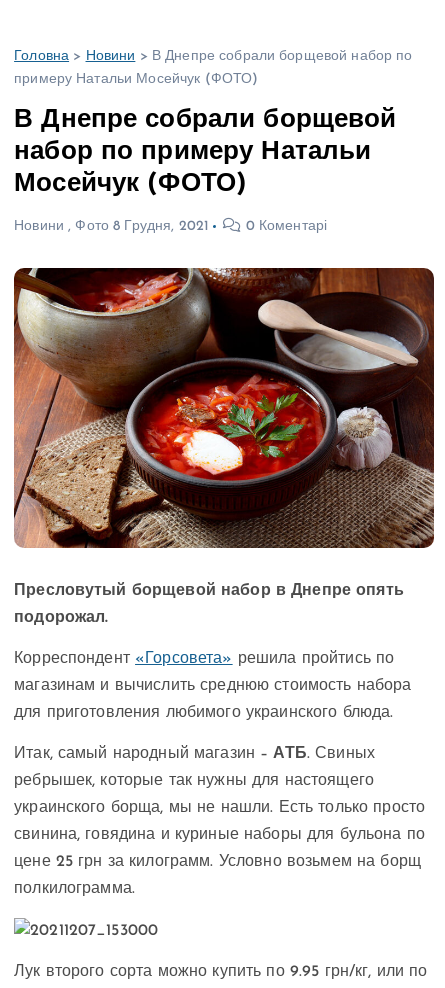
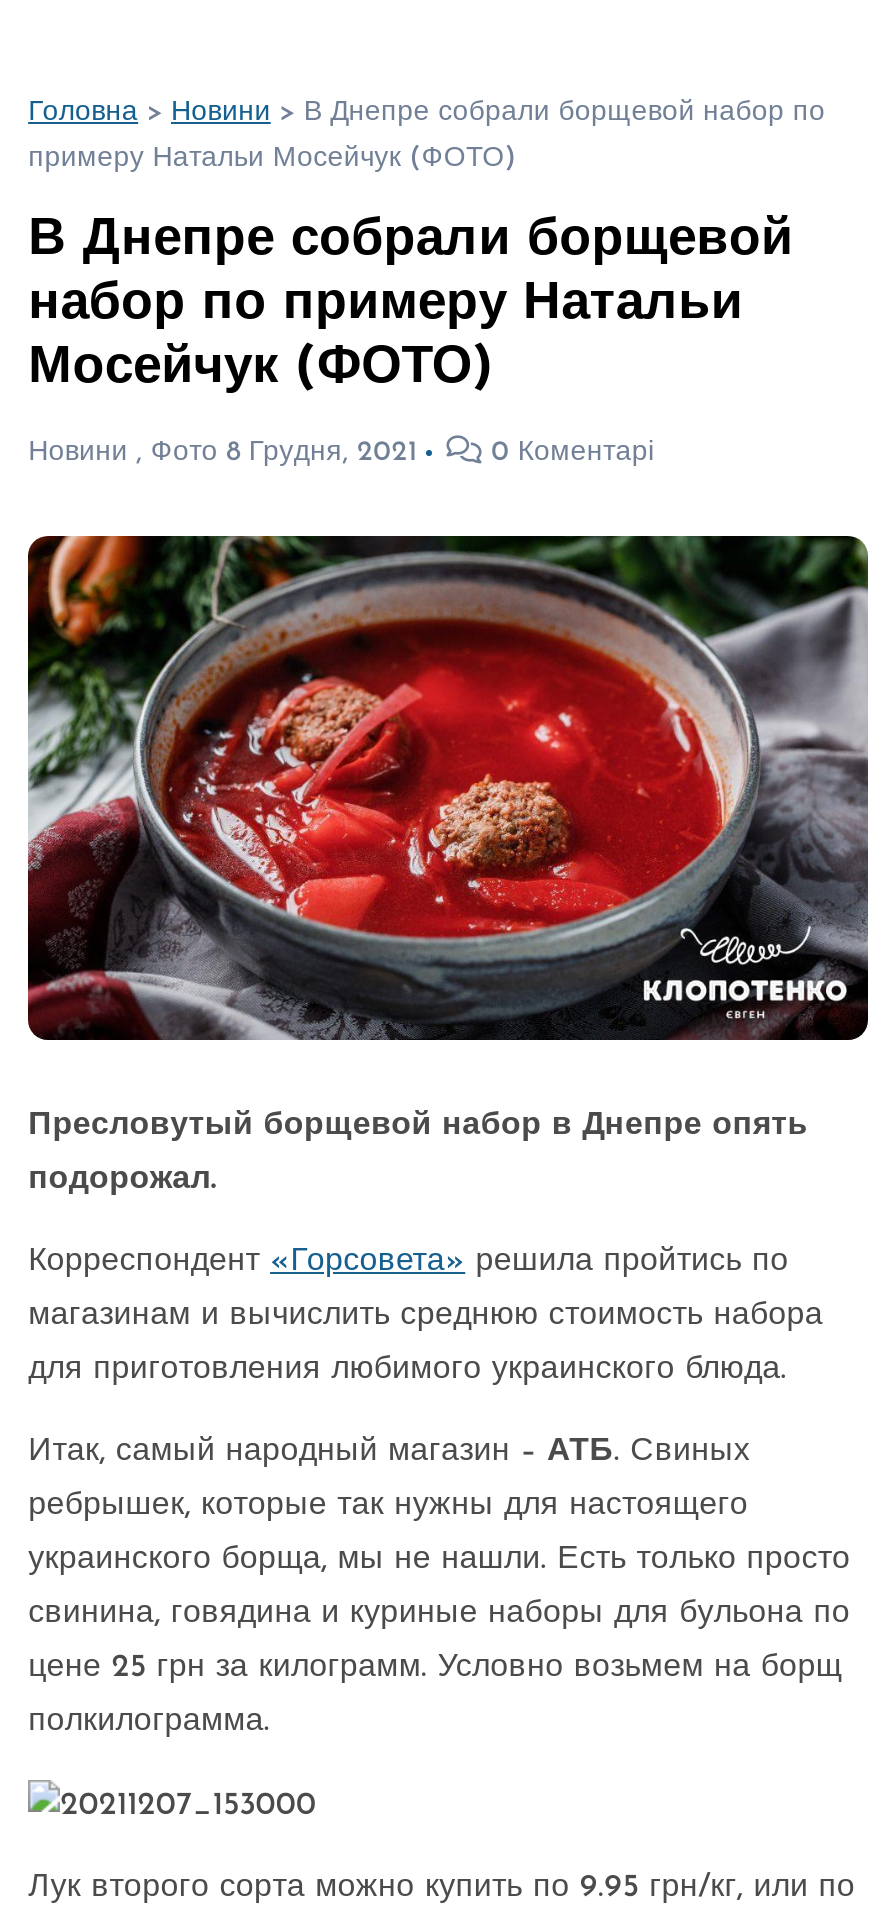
- [image]
+ [image]
